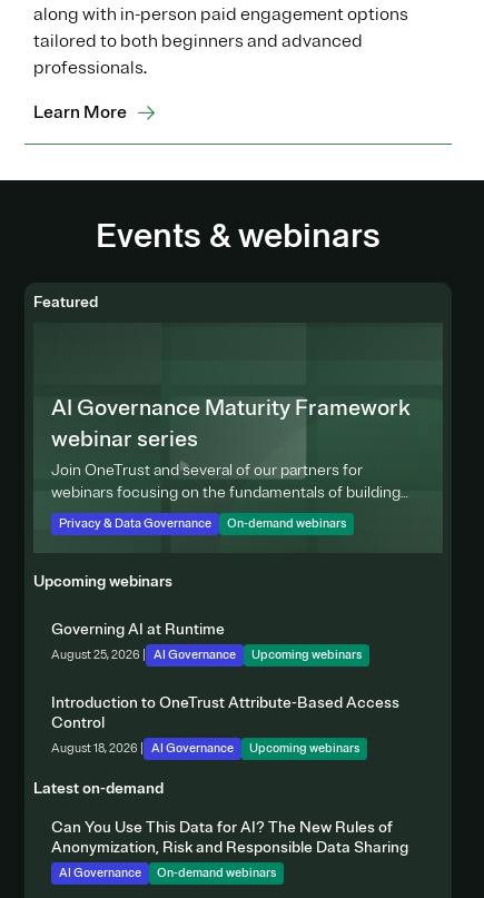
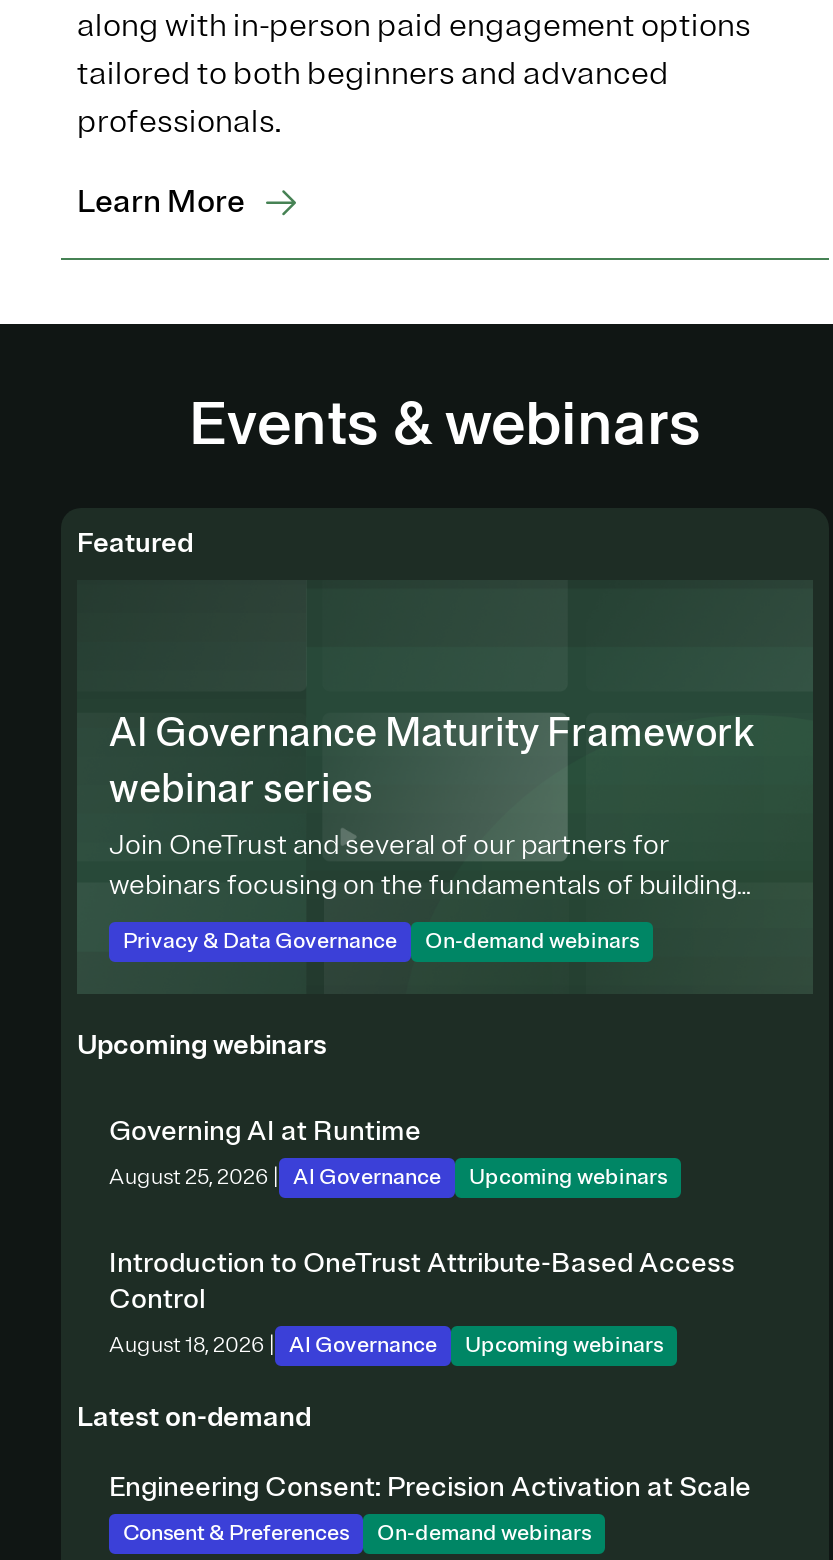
- Can You Use This Data for AI? The New Rules of
- Anonymization, Risk and Responsible Data Sharing
+ Engineering Consent: Precision Activation at Scale

- AI Governance
+ Consent & Preferences
